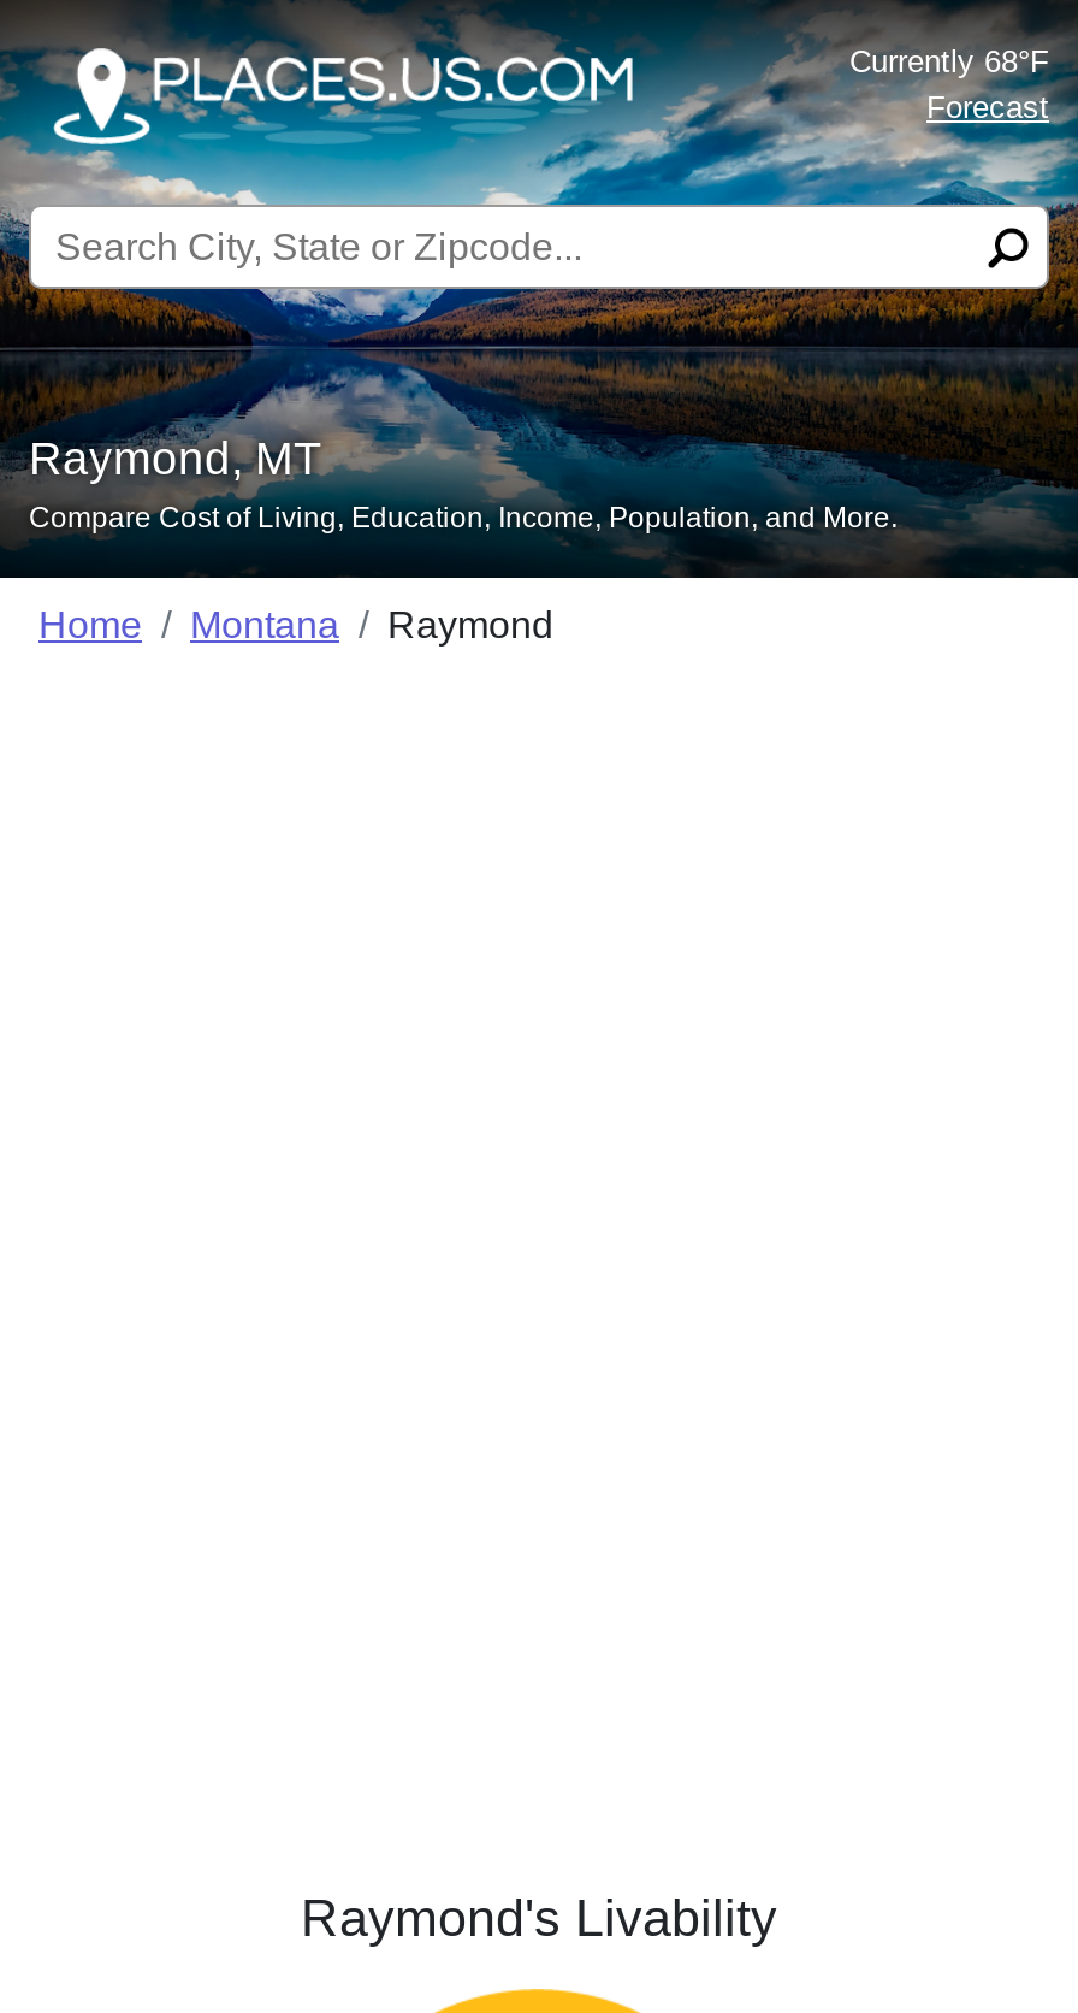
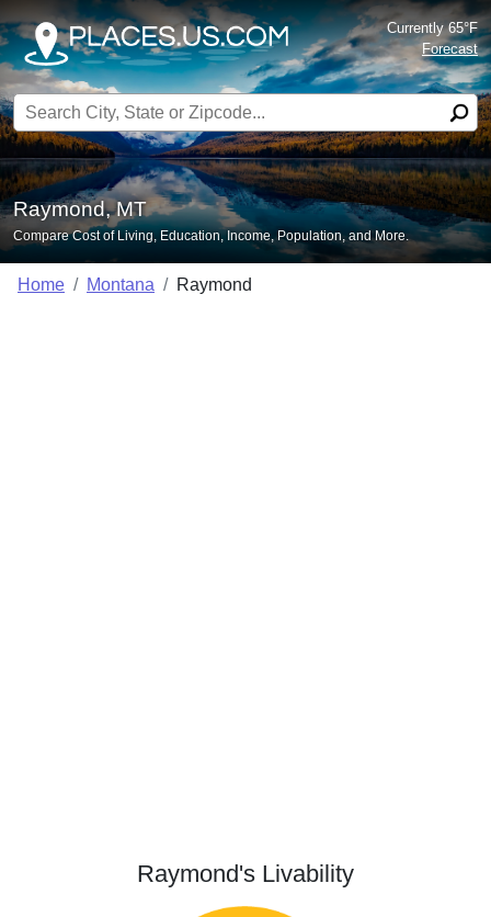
- Currently 68°F
+ Currently 65°F
